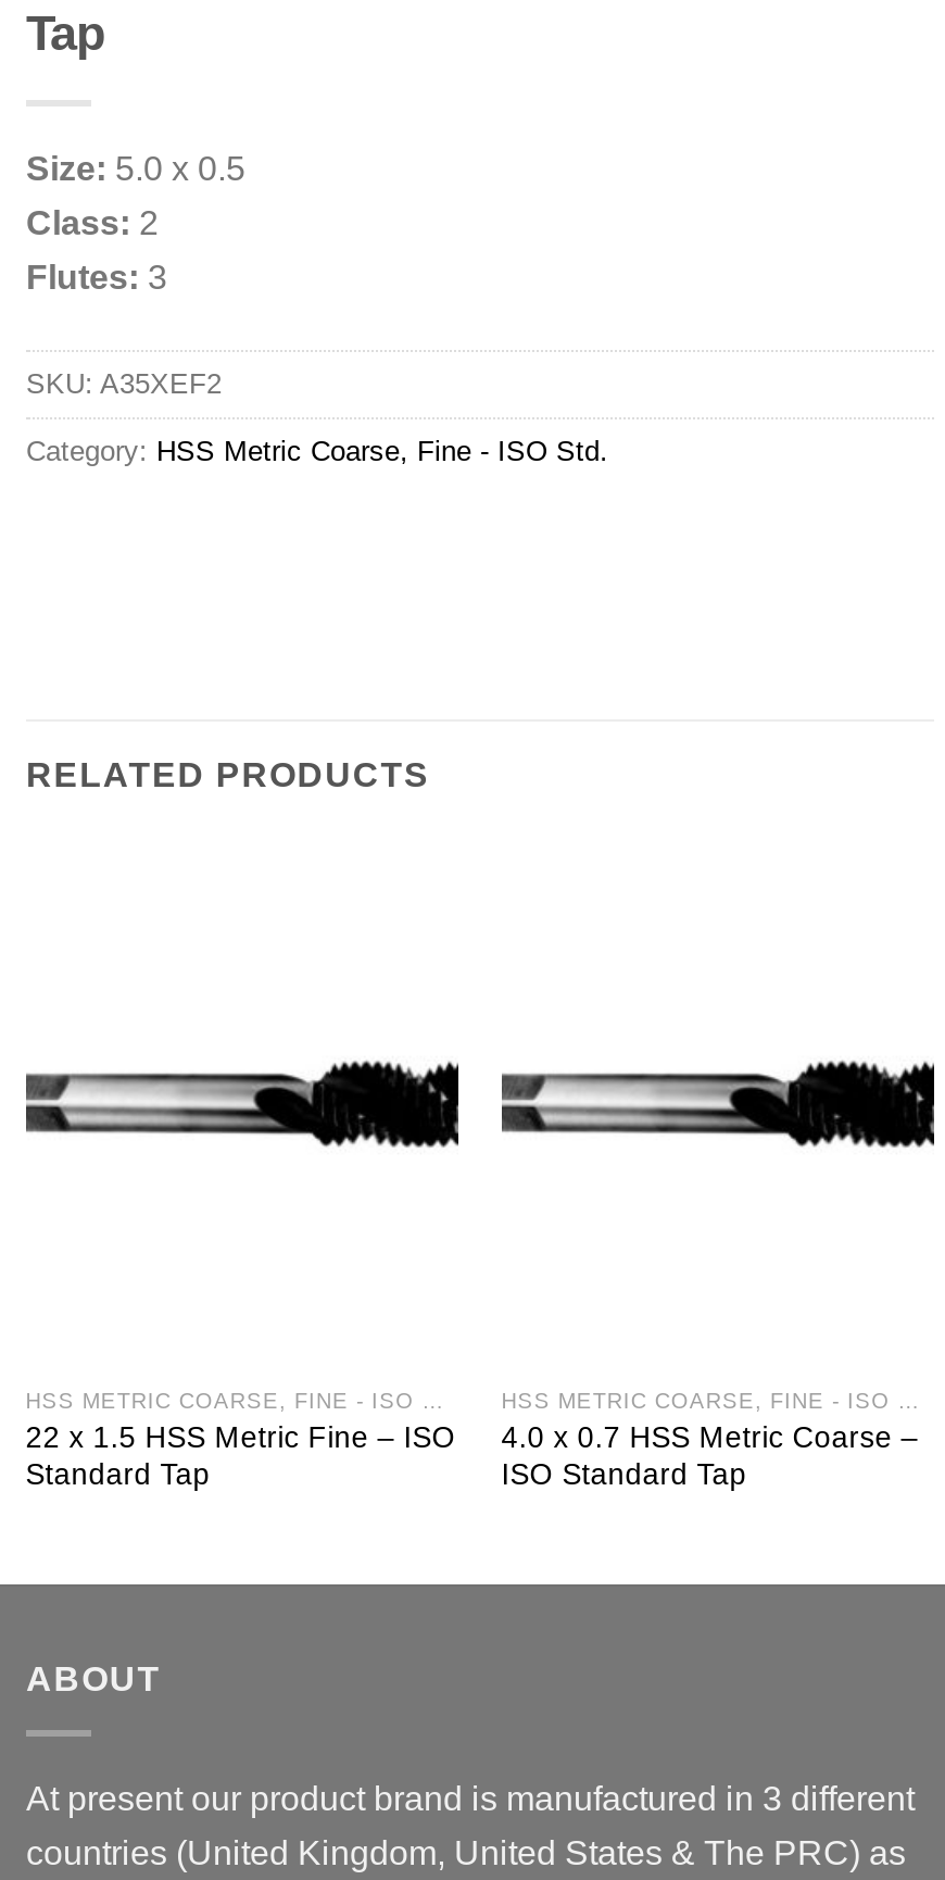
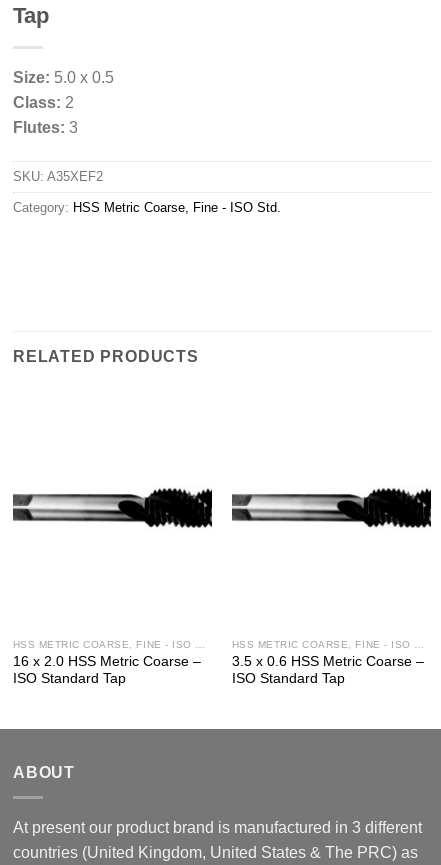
- 22 x 1.5 HSS Metric Fine – ISO
- Standard Tap
+ 16 x 2.0 HSS Metric Coarse –
+ ISO Standard Tap

- 4.0 x 0.7 HSS Metric Coarse –
+ 3.5 x 0.6 HSS Metric Coarse –
